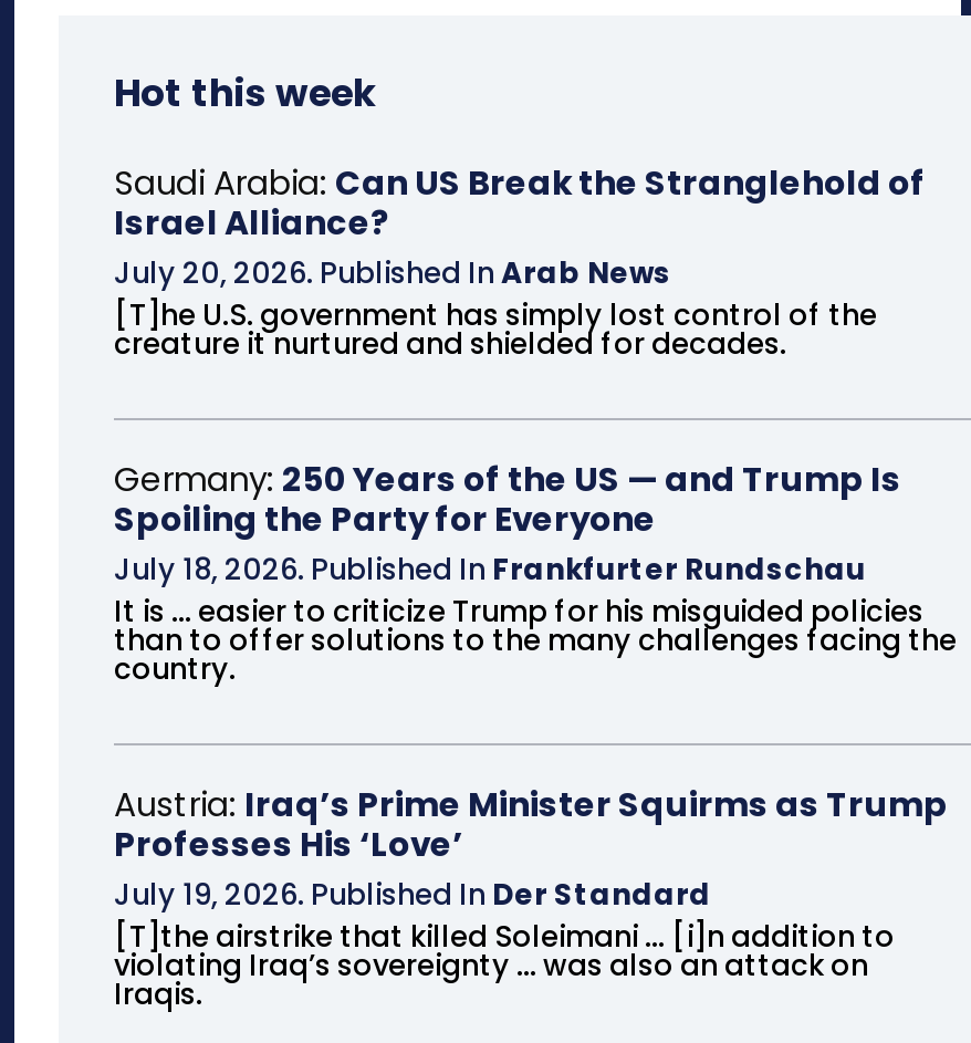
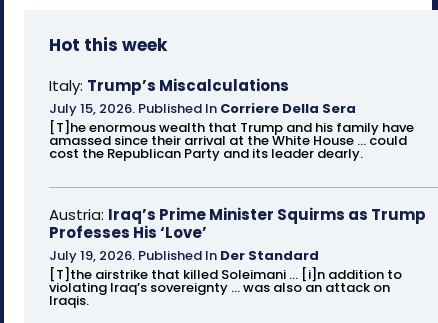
- Saudi Arabia: Can US Break the Stranglehold of
- Israel Alliance?
- July 20, 2026. Published In Arab News
- [T]he U.S. government has simply lost control of the
- creature it nurtured and shielded for decades.
- Germany: 250 Years of the US — and Trump Is
- Spoiling the Party for Everyone
- July 18, 2026. Published In Frankfurter Rundschau
- It is ... easier to criticize Trump for his misguided policies
- than to offer solutions to the many challenges facing the
- country.
+ Italy: Trump’s Miscalculations
+ July 15, 2026. Published In Corriere Della Sera
+ [T]he enormous wealth that Trump and his family have
+ amassed since their arrival at the White House ... could
+ cost the Republican Party and its leader dearly.
